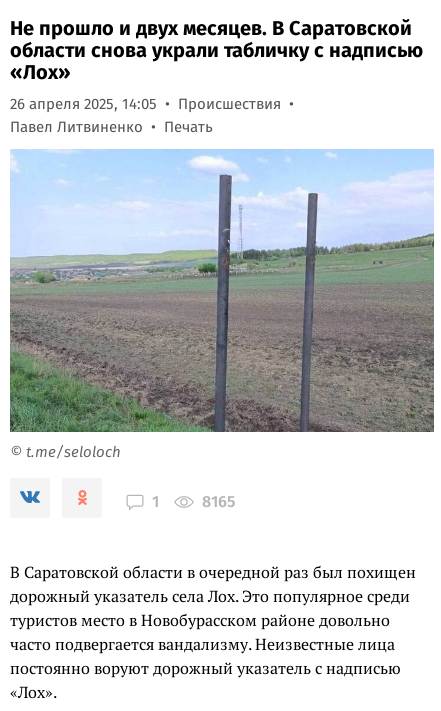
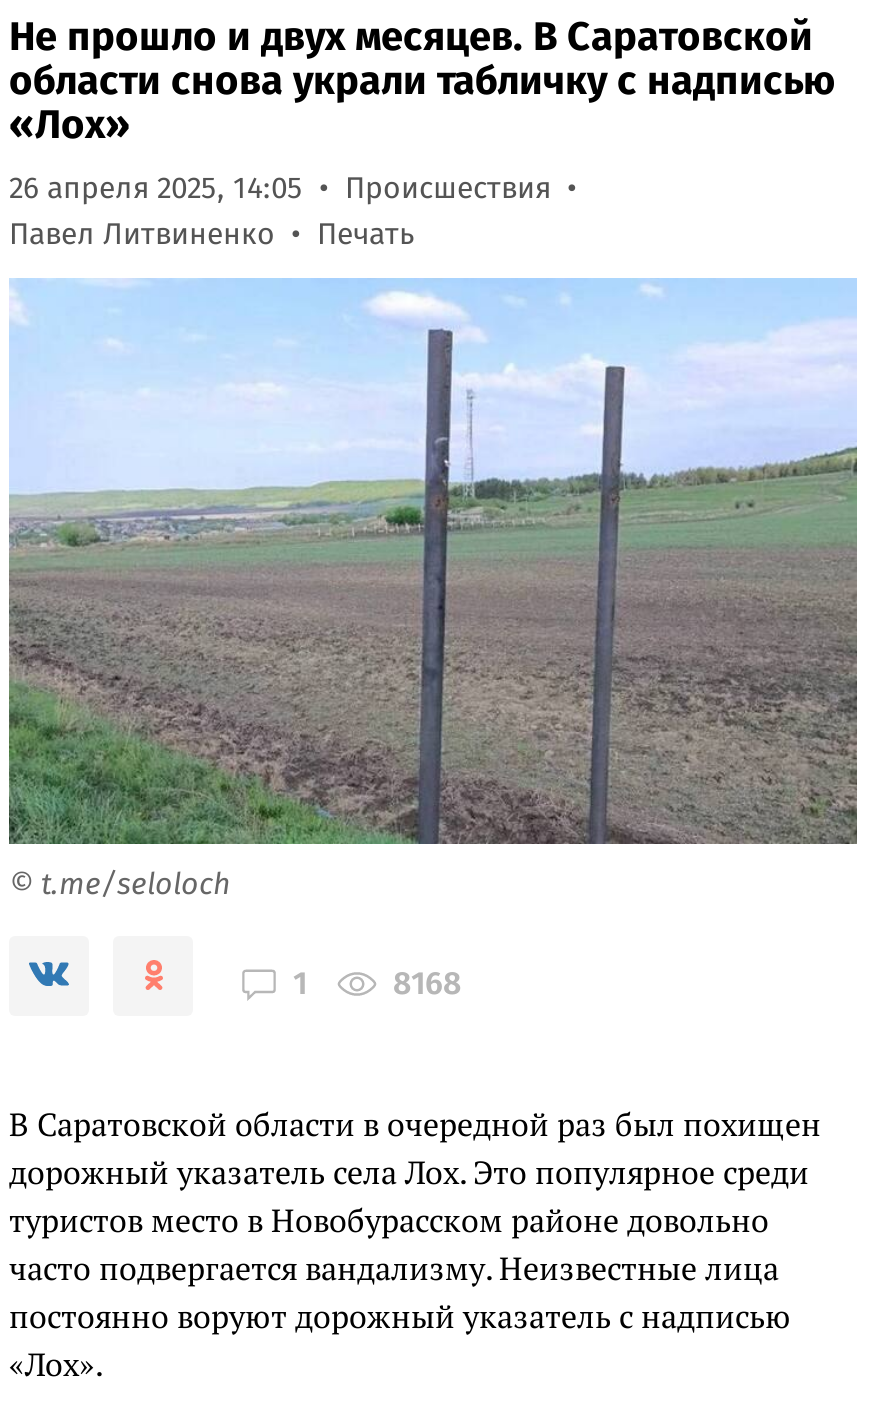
- 8165
+ 8168
